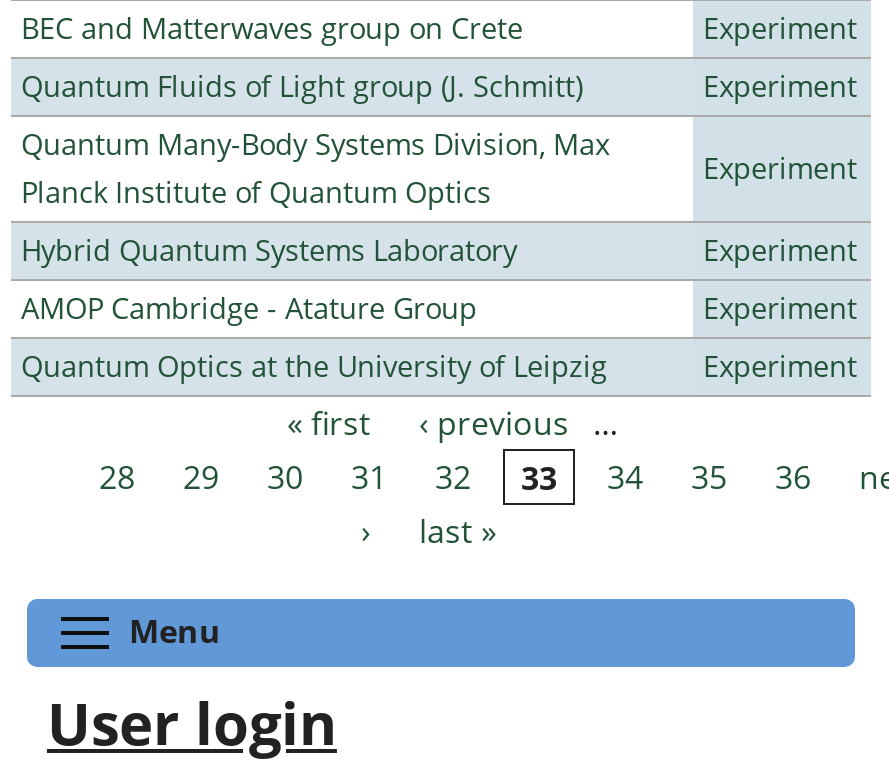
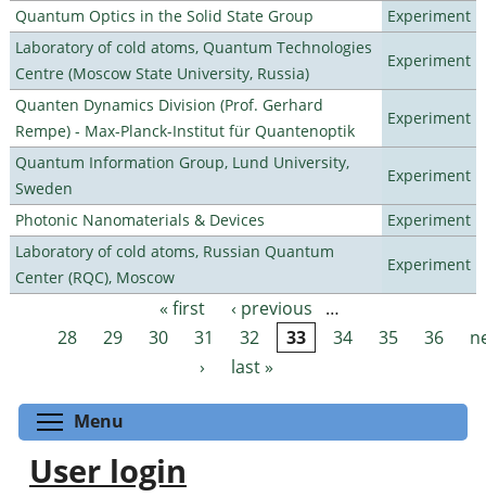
- BEC and Matterwaves group on Crete
+ Quantum Optics in the Solid State Group

- Quantum Fluids of Light group (J. Schmitt)
+ Laboratory of cold atoms, Quantum Technologies
+ Centre (Moscow State University, Russia)

- Quantum Many-Body Systems Division, Max
- Planck Institute of Quantum Optics
+ Quanten Dynamics Division (Prof. Gerhard
+ Rempe) - Max-Planck-Institut für Quantenoptik

- Hybrid Quantum Systems Laboratory
+ Quantum Information Group, Lund University,
+ Sweden

- AMOP Cambridge - Atature Group
+ Photonic Nanomaterials & Devices

- Quantum Optics at the University of Leipzig
+ Laboratory of cold atoms, Russian Quantum
+ Center (RQC), Moscow
